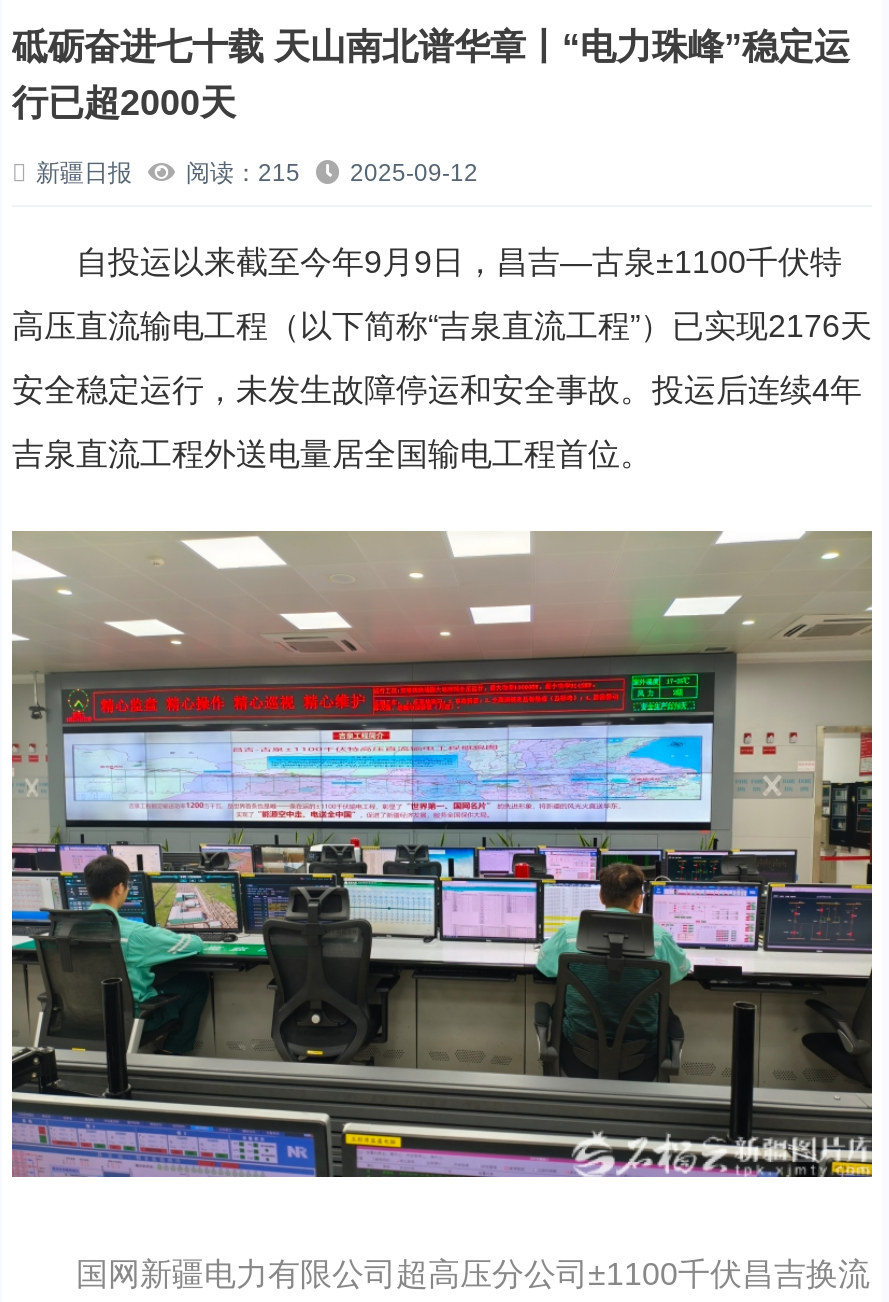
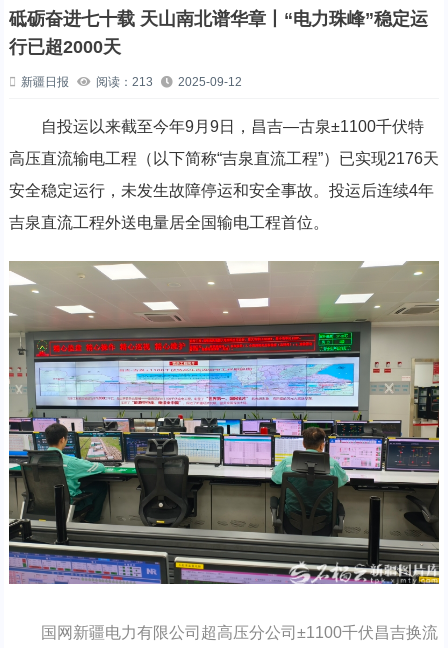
- 新疆日报 阅读：215 2025-09-12
+ 新疆日报 阅读：213 2025-09-12
